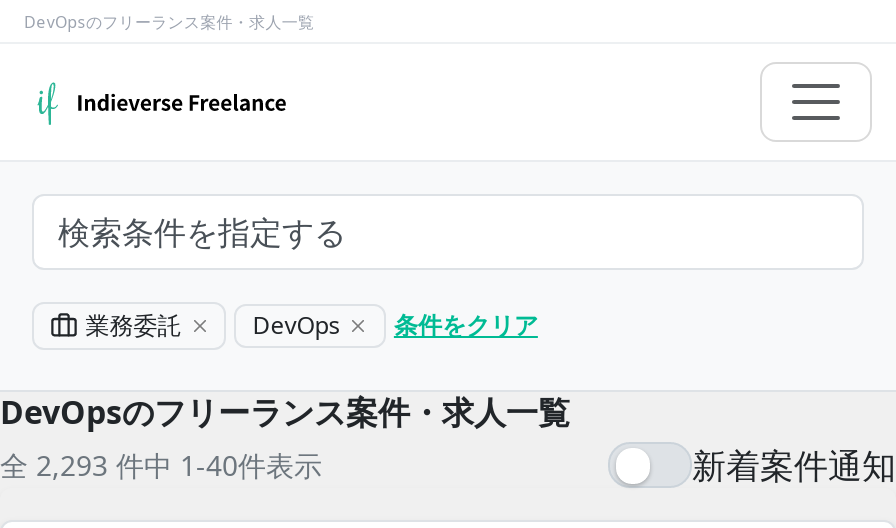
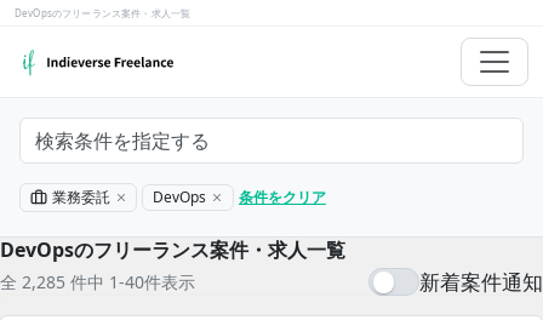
- 全 2,293 件中 1-40件表示
+ 全 2,285 件中 1-40件表示
